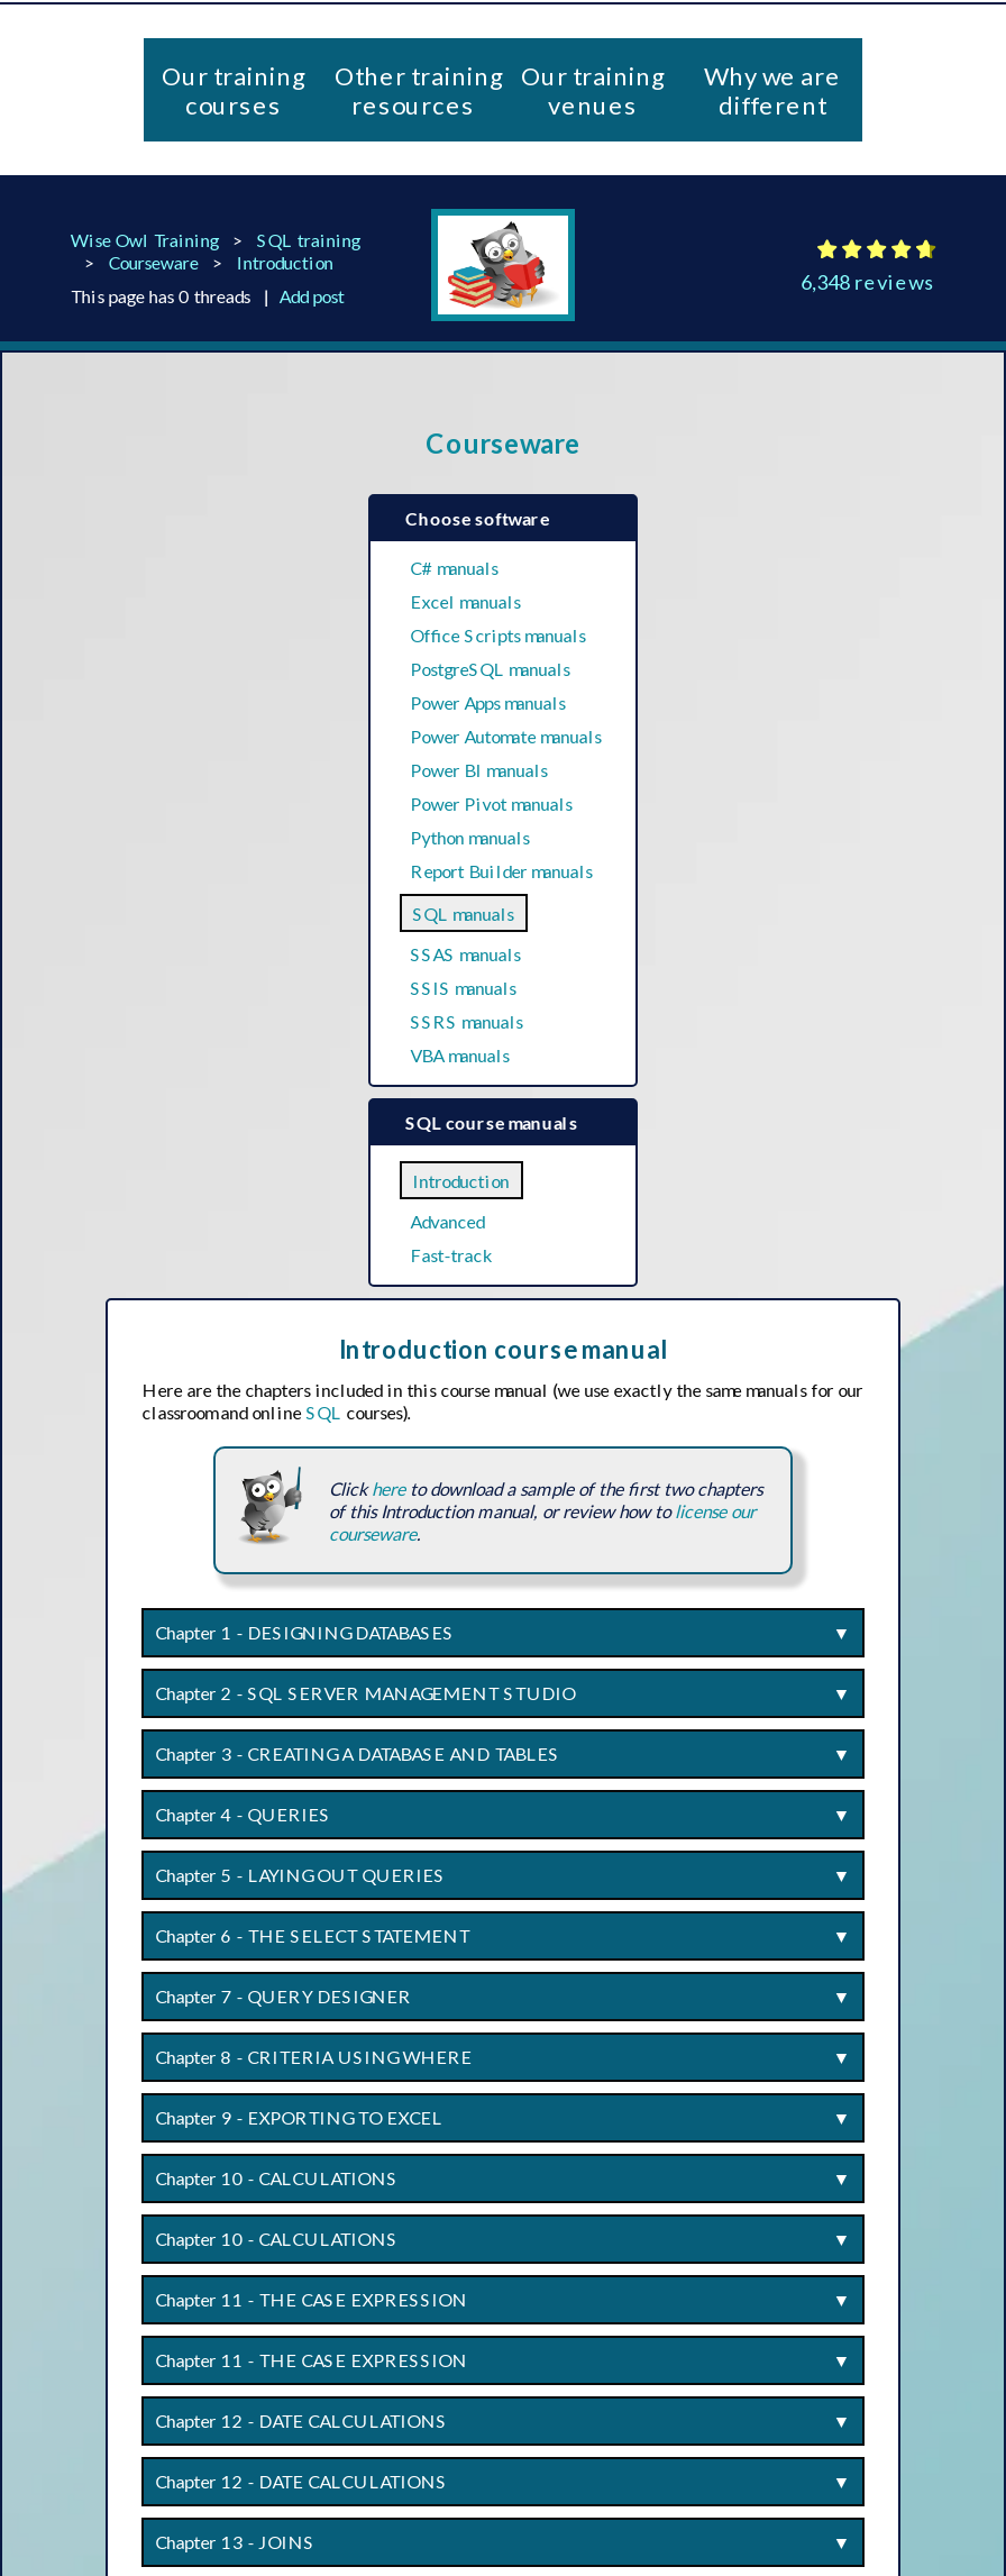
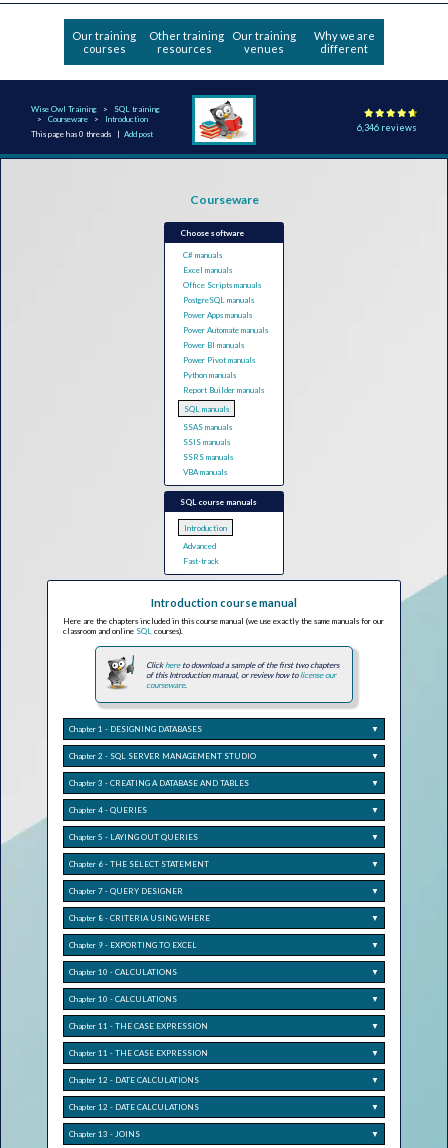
- 6,348 reviews
+ 6,346 reviews
